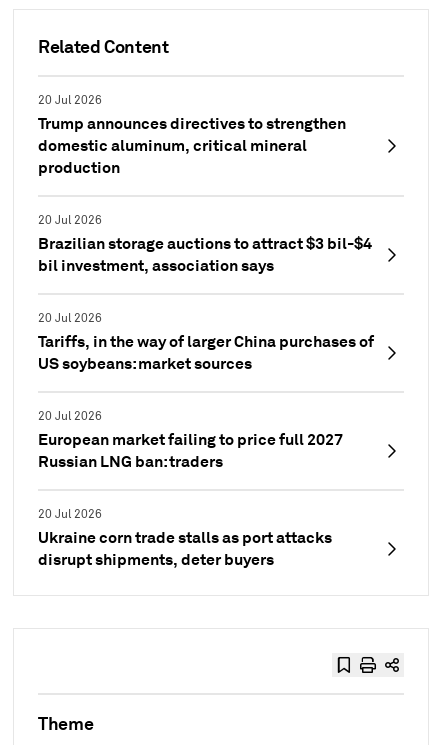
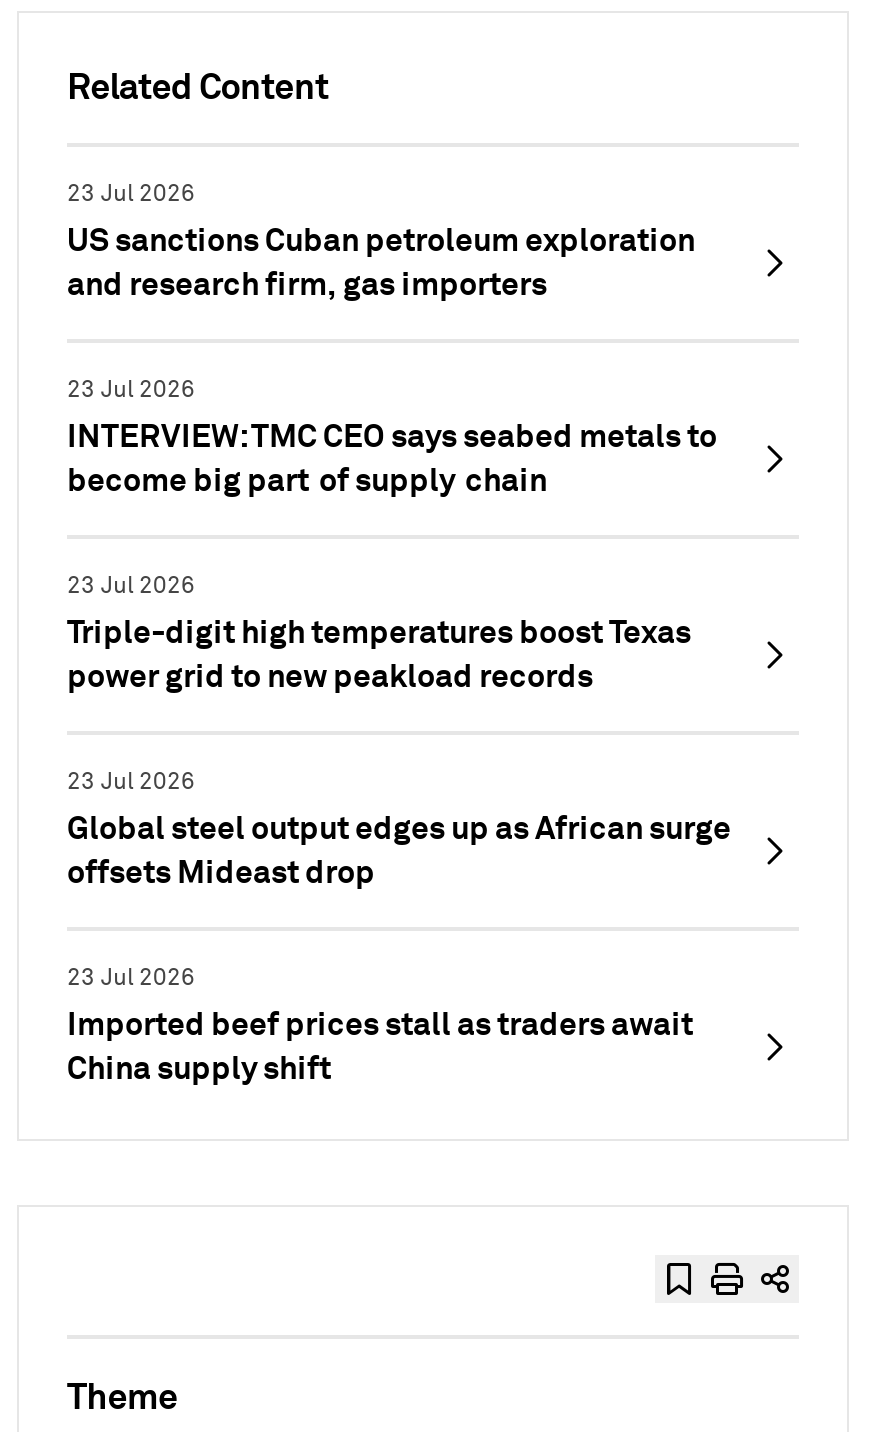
- 20 Jul 2026
- Trump announces directives to strengthen
- domestic aluminum, critical mineral
- production
+ 23 Jul 2026
+ US sanctions Cuban petroleum exploration
+ and research firm, gas importers

- 20 Jul 2026
- Brazilian storage auctions to attract $3 bil-$4
- bil investment, association says
+ 23 Jul 2026
+ INTERVIEW: TMC CEO says seabed metals to
+ become big part of supply chain

- 20 Jul 2026
- Tariffs, in the way of larger China purchases of
- US soybeans: market sources
+ 23 Jul 2026
+ Triple-digit high temperatures boost Texas
+ power grid to new peakload records

- 20 Jul 2026
- European market failing to price full 2027
- Russian LNG ban: traders
+ 23 Jul 2026
+ Global steel output edges up as African surge
+ offsets Mideast drop

- 20 Jul 2026
- Ukraine corn trade stalls as port attacks
- disrupt shipments, deter buyers
+ 23 Jul 2026
+ Imported beef prices stall as traders await
+ China supply shift
